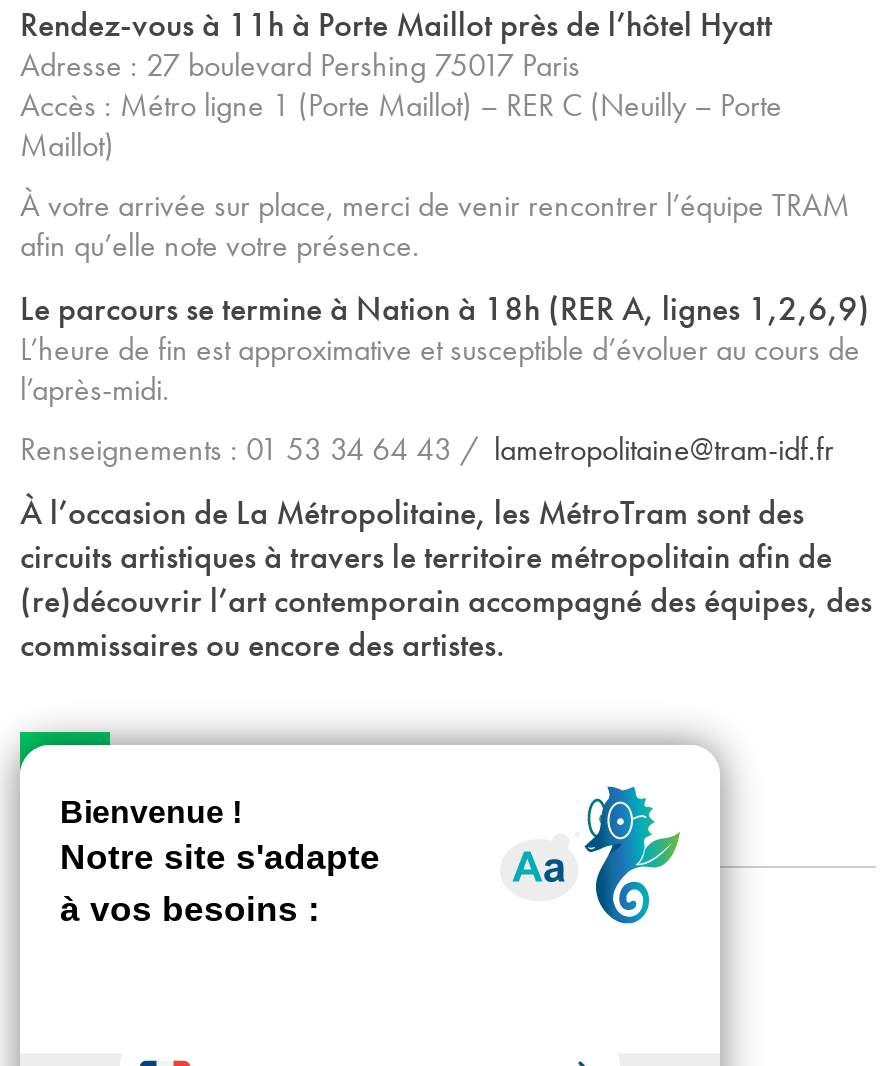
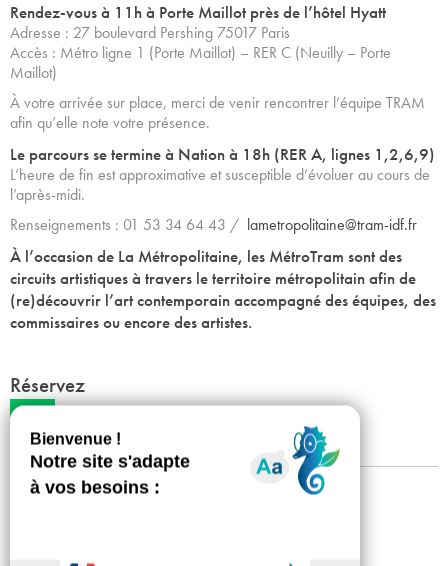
+ Réservez
